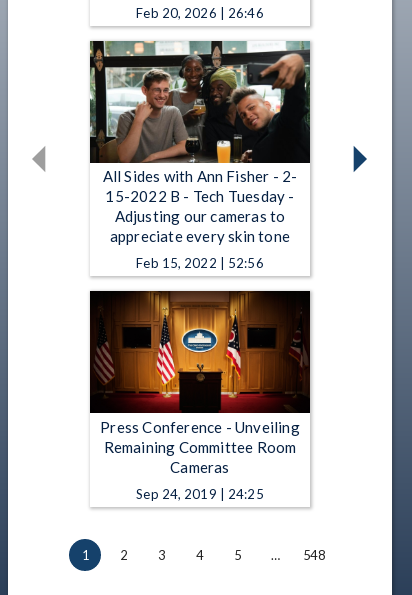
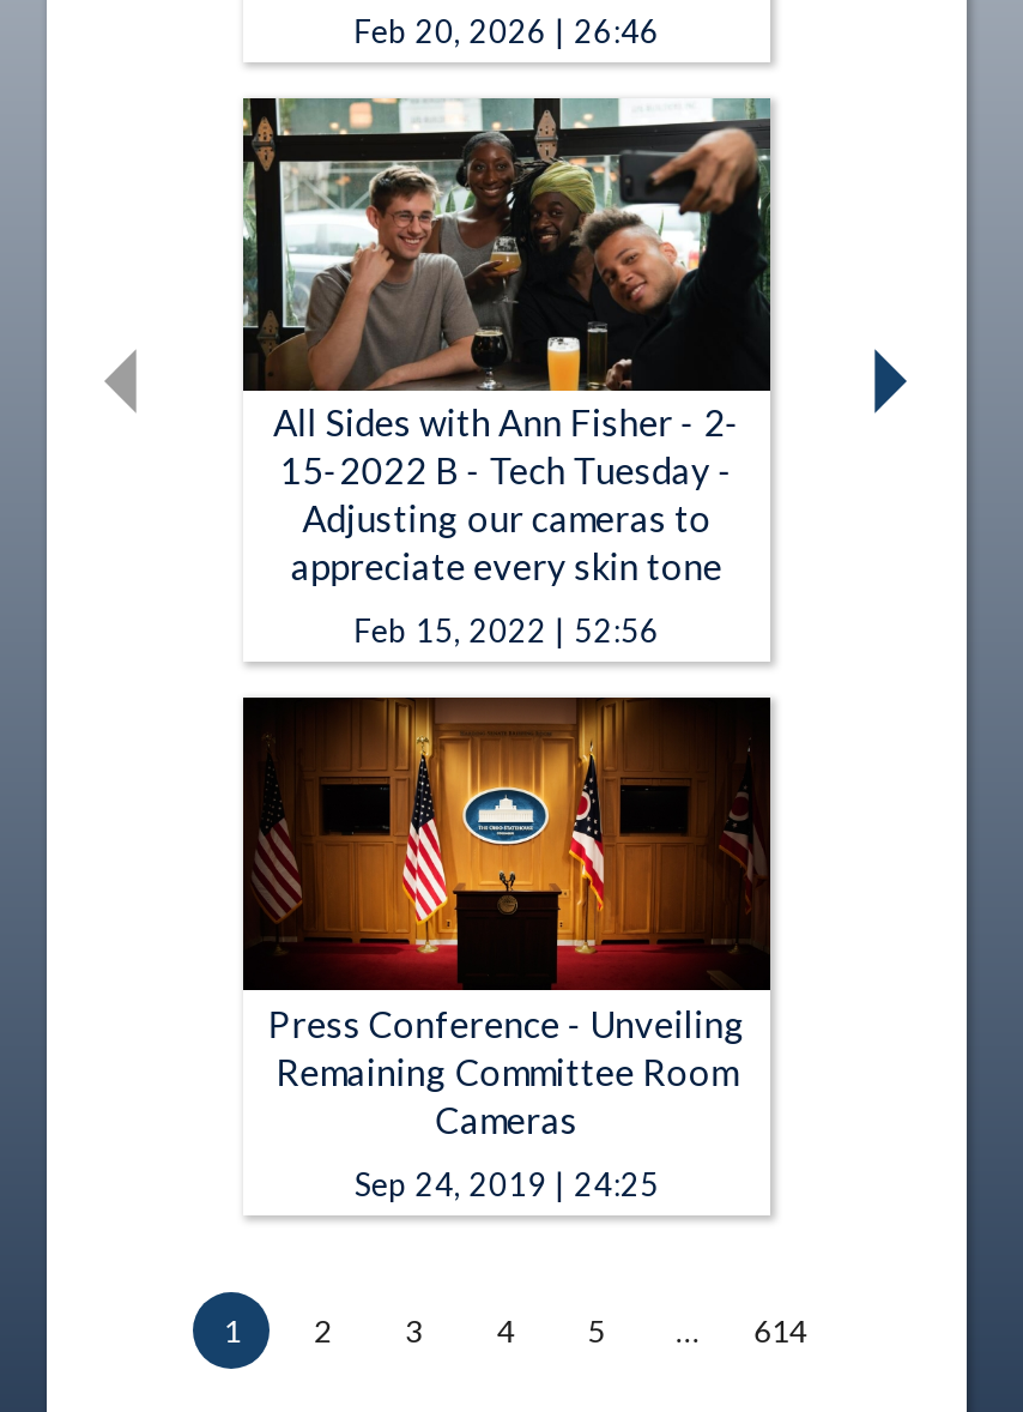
- 548
+ 614
